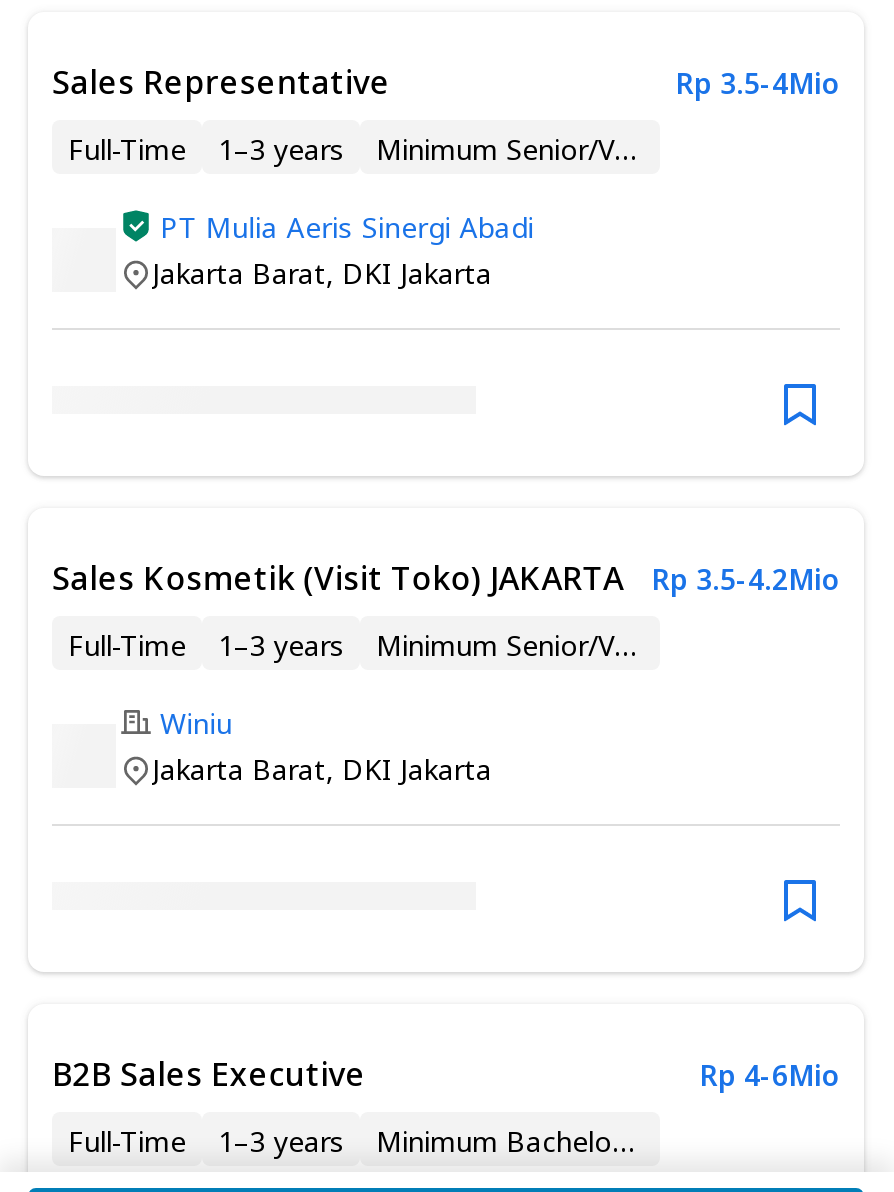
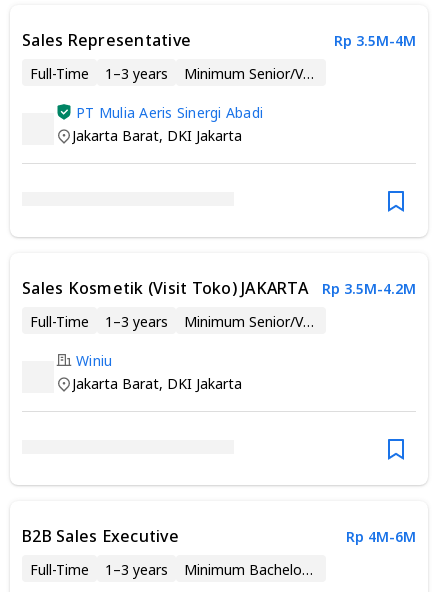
- Rp 3.5-4Mio
+ Rp 3.5M-4M

- Sales Kosmetik (Visit Toko) JAKARTA Rp 3.5-4.2Mio
+ Sales Kosmetik (Visit Toko) JAKARTA Rp 3.5M-4.2M

- Rp 4-6Mio
+ Rp 4M-6M
